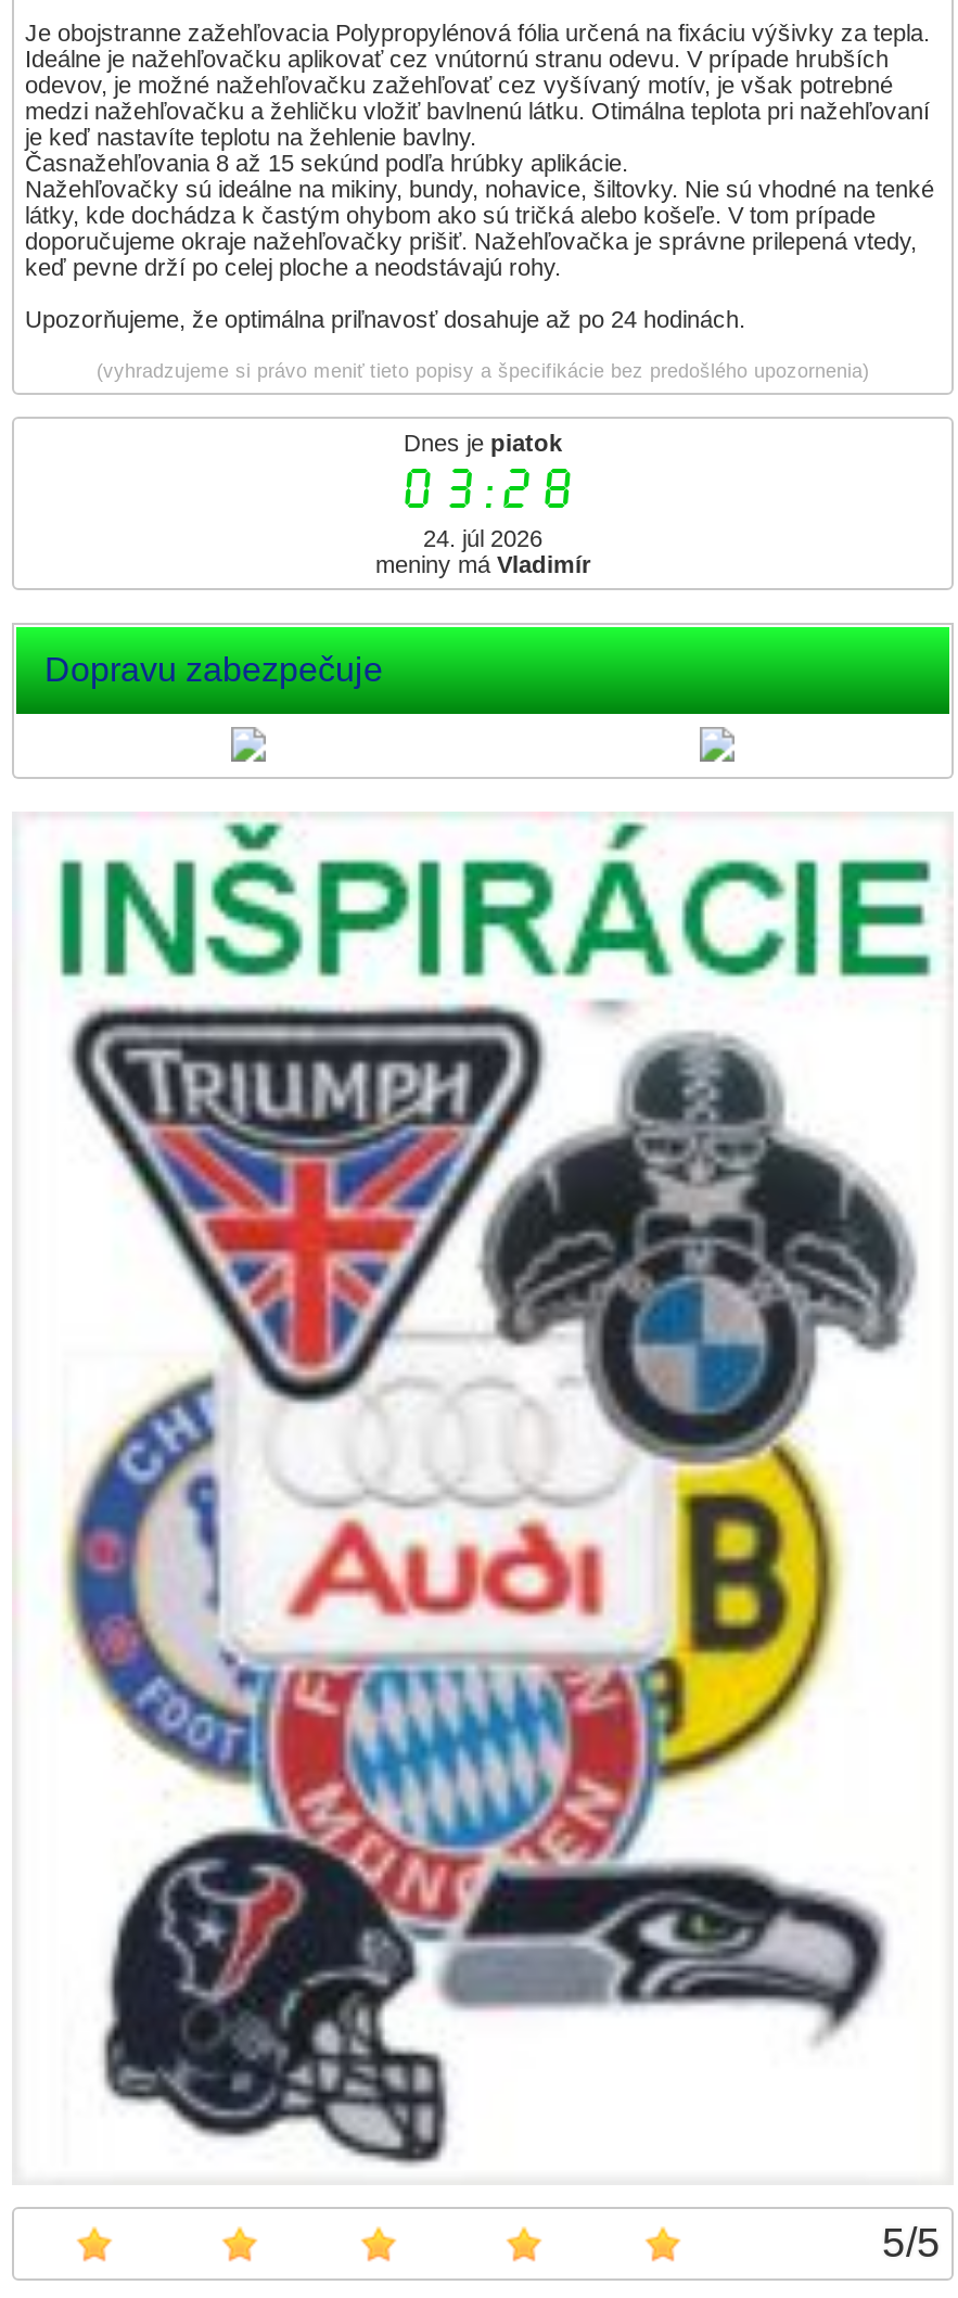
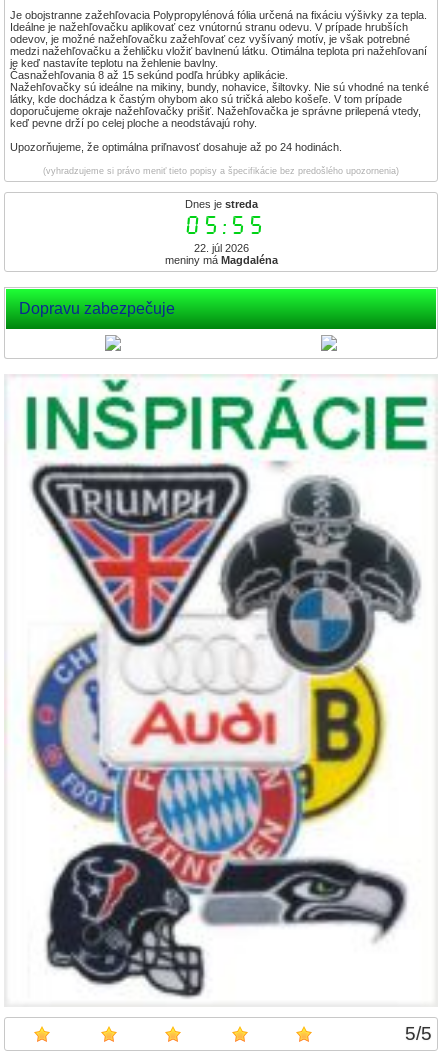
- Dnes je piatok
+ Dnes je streda

- 03:28
+ 05:55

- 24. júl 2026
+ 22. júl 2026

- meniny má Vladimír
+ meniny má Magdaléna
